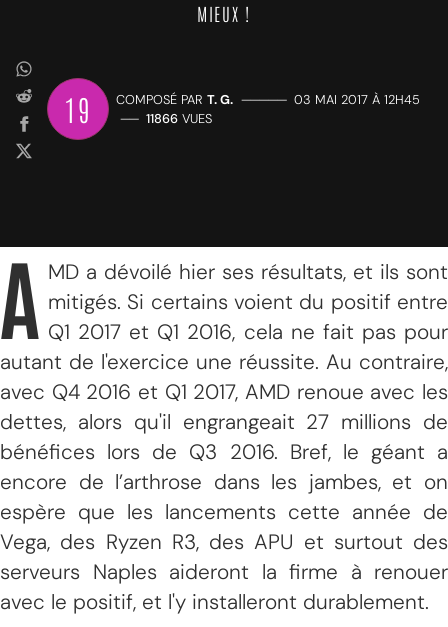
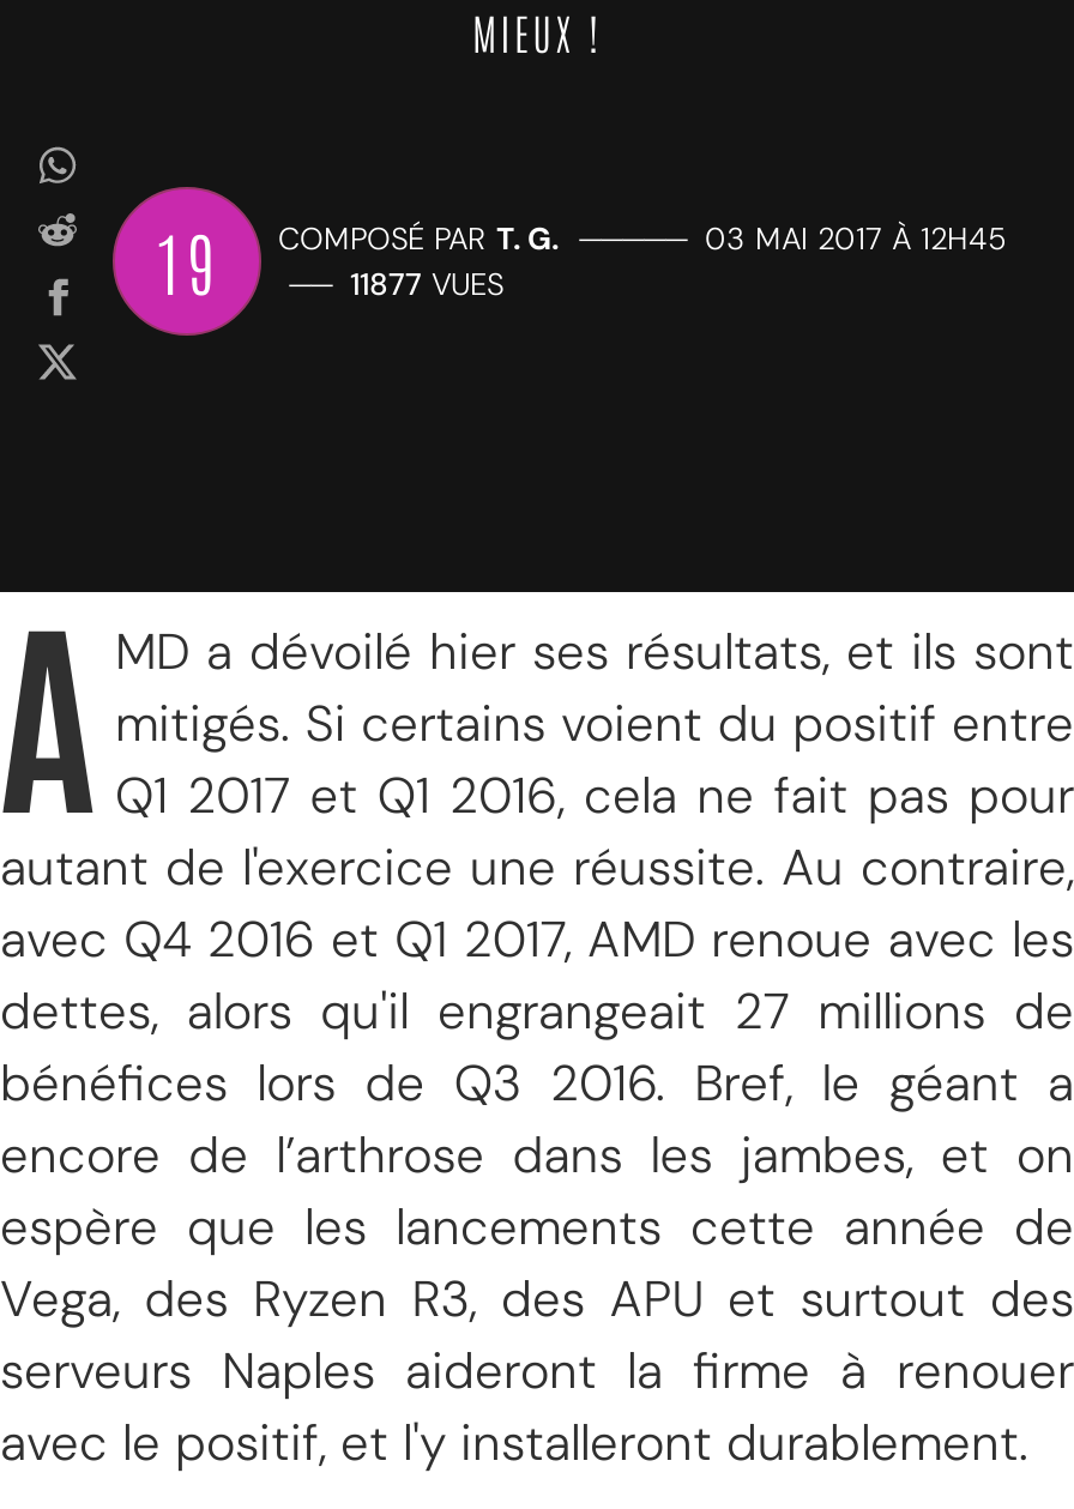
- 19 COMPOSÉ PAR T. G. ————— 03 MAI 2017 À 12H45 —— 11866 VUES
+ 19 COMPOSÉ PAR T. G. ————— 03 MAI 2017 À 12H45 —— 11877 VUES
